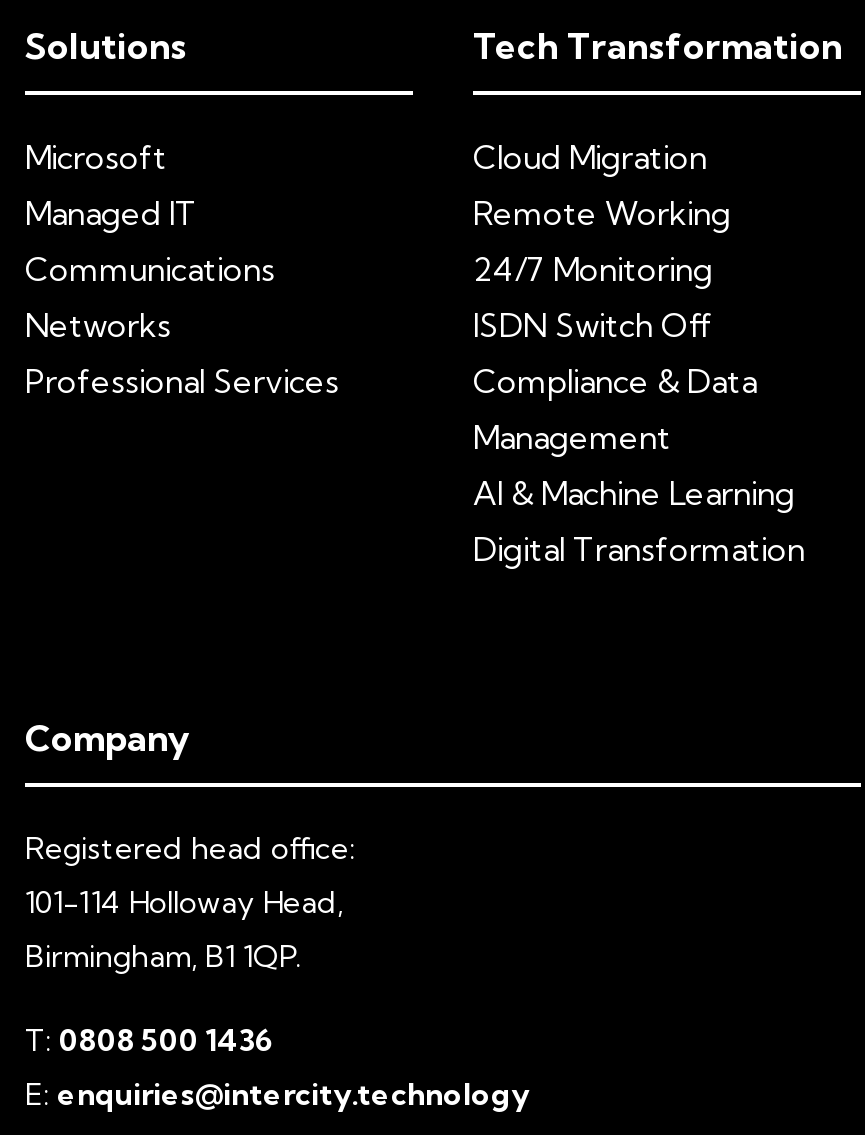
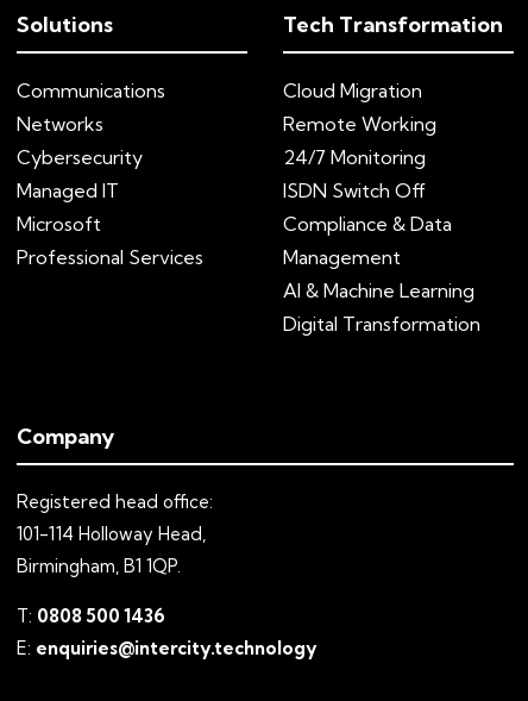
moved down: Managed IT | Microsoft

moved up: Communications | Networks

+ Cybersecurity

moved down: Professional Services
